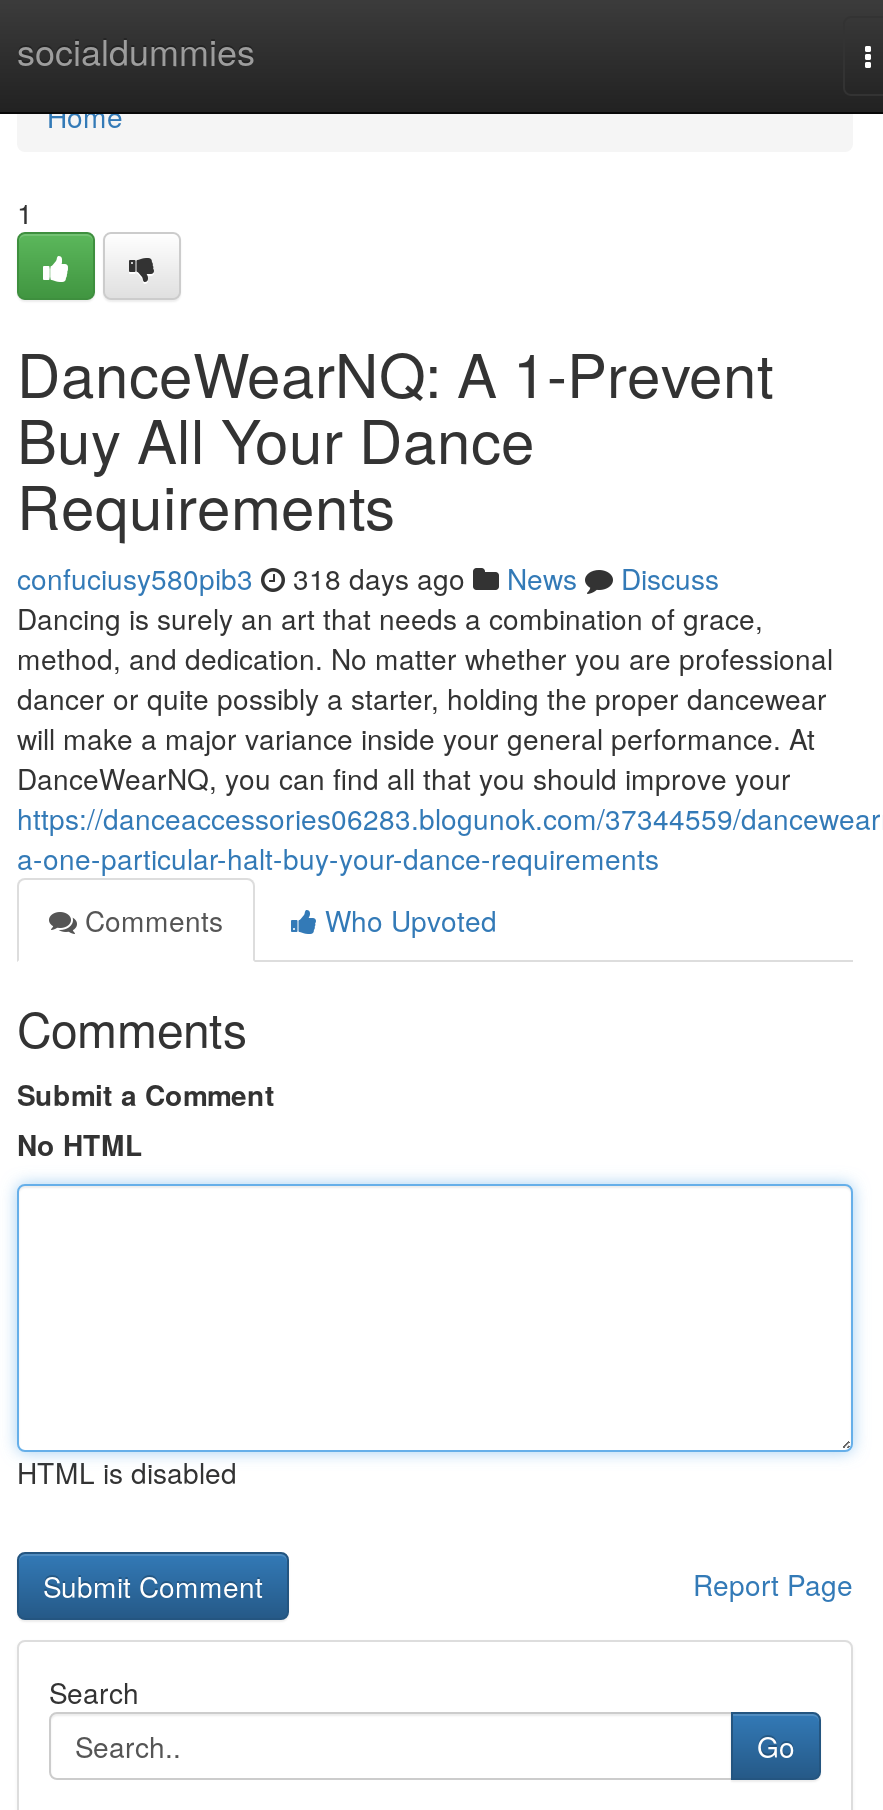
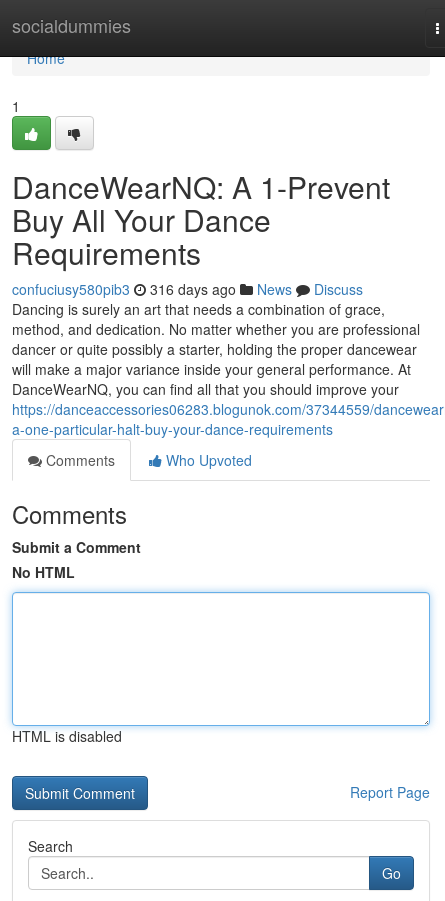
- confuciusy580pib3 318 days ago News Discuss
+ confuciusy580pib3 316 days ago News Discuss
